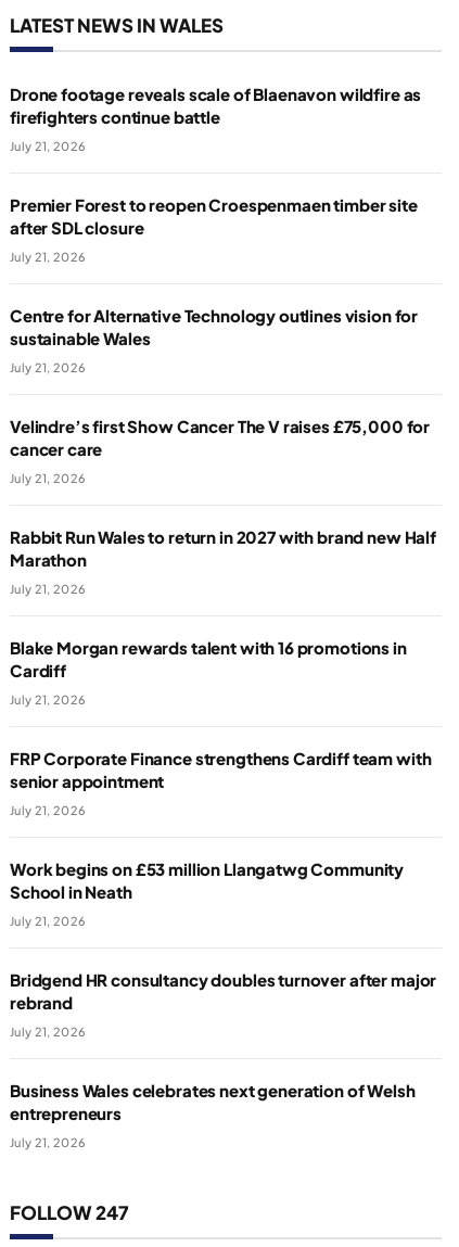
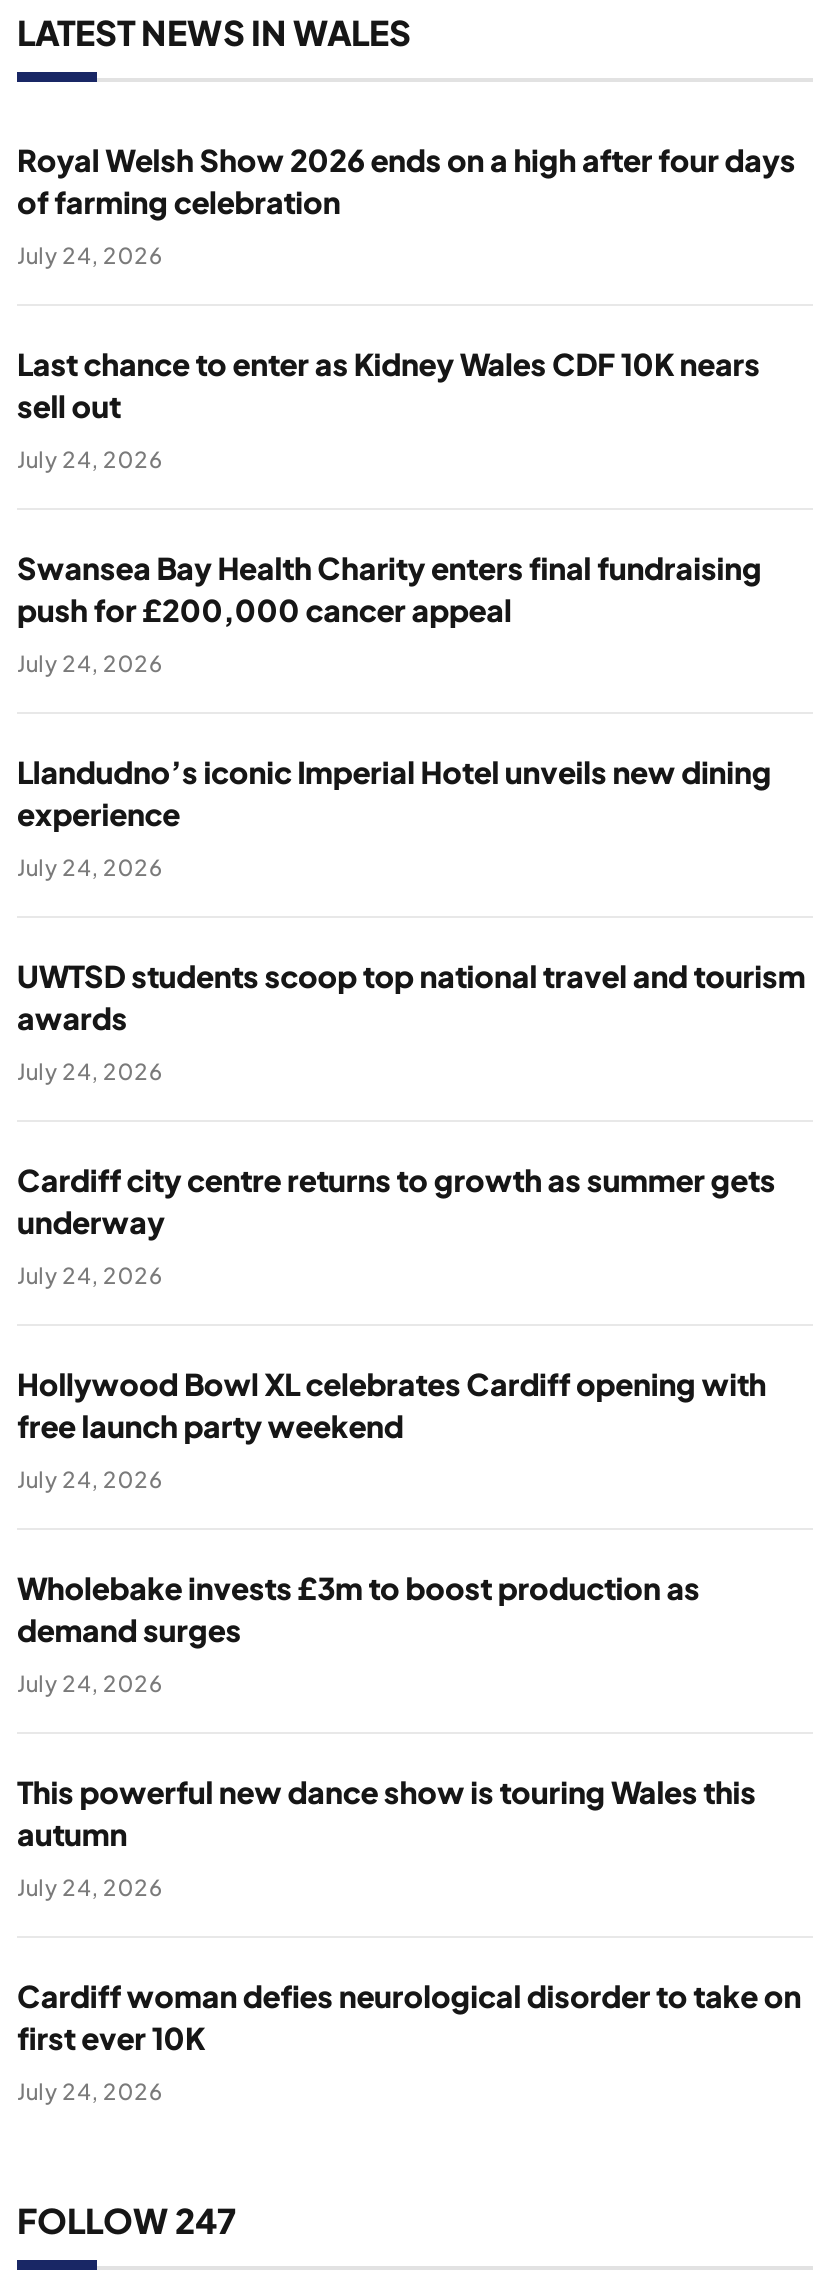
- Drone footage reveals scale of Blaenavon wildfire as
- firefighters continue battle
+ Royal Welsh Show 2026 ends on a high after four days
+ of farming celebration

- July 21, 2026
+ July 24, 2026

- Premier Forest to reopen Croespenmaen timber site
- after SDL closure
+ Last chance to enter as Kidney Wales CDF 10K nears
+ sell out

- July 21, 2026
+ July 24, 2026

- Centre for Alternative Technology outlines vision for
- sustainable Wales
+ Swansea Bay Health Charity enters final fundraising
+ push for £200,000 cancer appeal

- July 21, 2026
+ July 24, 2026

- Velindre’s first Show Cancer The V raises £75,000 for
- cancer care
+ Llandudno’s iconic Imperial Hotel unveils new dining
+ experience

- July 21, 2026
+ July 24, 2026

- Rabbit Run Wales to return in 2027 with brand new Half
- Marathon
+ UWTSD students scoop top national travel and tourism
+ awards

- July 21, 2026
+ July 24, 2026

- Blake Morgan rewards talent with 16 promotions in
- Cardiff
+ Cardiff city centre returns to growth as summer gets
+ underway

- July 21, 2026
+ July 24, 2026

- FRP Corporate Finance strengthens Cardiff team with
- senior appointment
+ Hollywood Bowl XL celebrates Cardiff opening with
+ free launch party weekend

- July 21, 2026
+ July 24, 2026

- Work begins on £53 million Llangatwg Community
- School in Neath
+ Wholebake invests £3m to boost production as
+ demand surges

- July 21, 2026
+ July 24, 2026

- Bridgend HR consultancy doubles turnover after major
- rebrand
+ This powerful new dance show is touring Wales this
+ autumn

- July 21, 2026
+ July 24, 2026

- Business Wales celebrates next generation of Welsh
- entrepreneurs
+ Cardiff woman defies neurological disorder to take on
+ first ever 10K

- July 21, 2026
+ July 24, 2026
